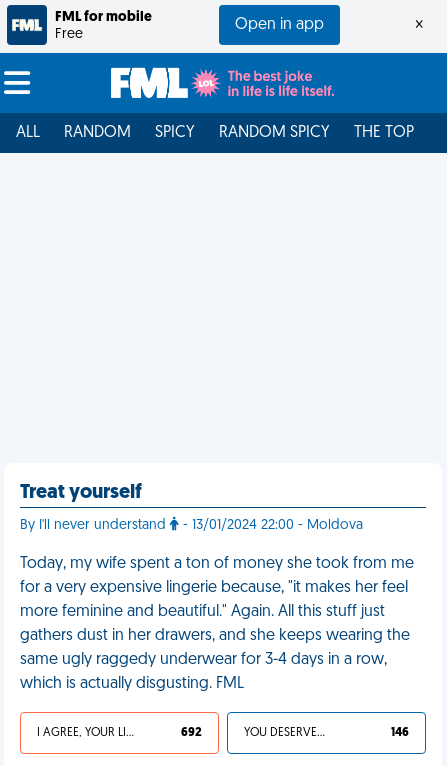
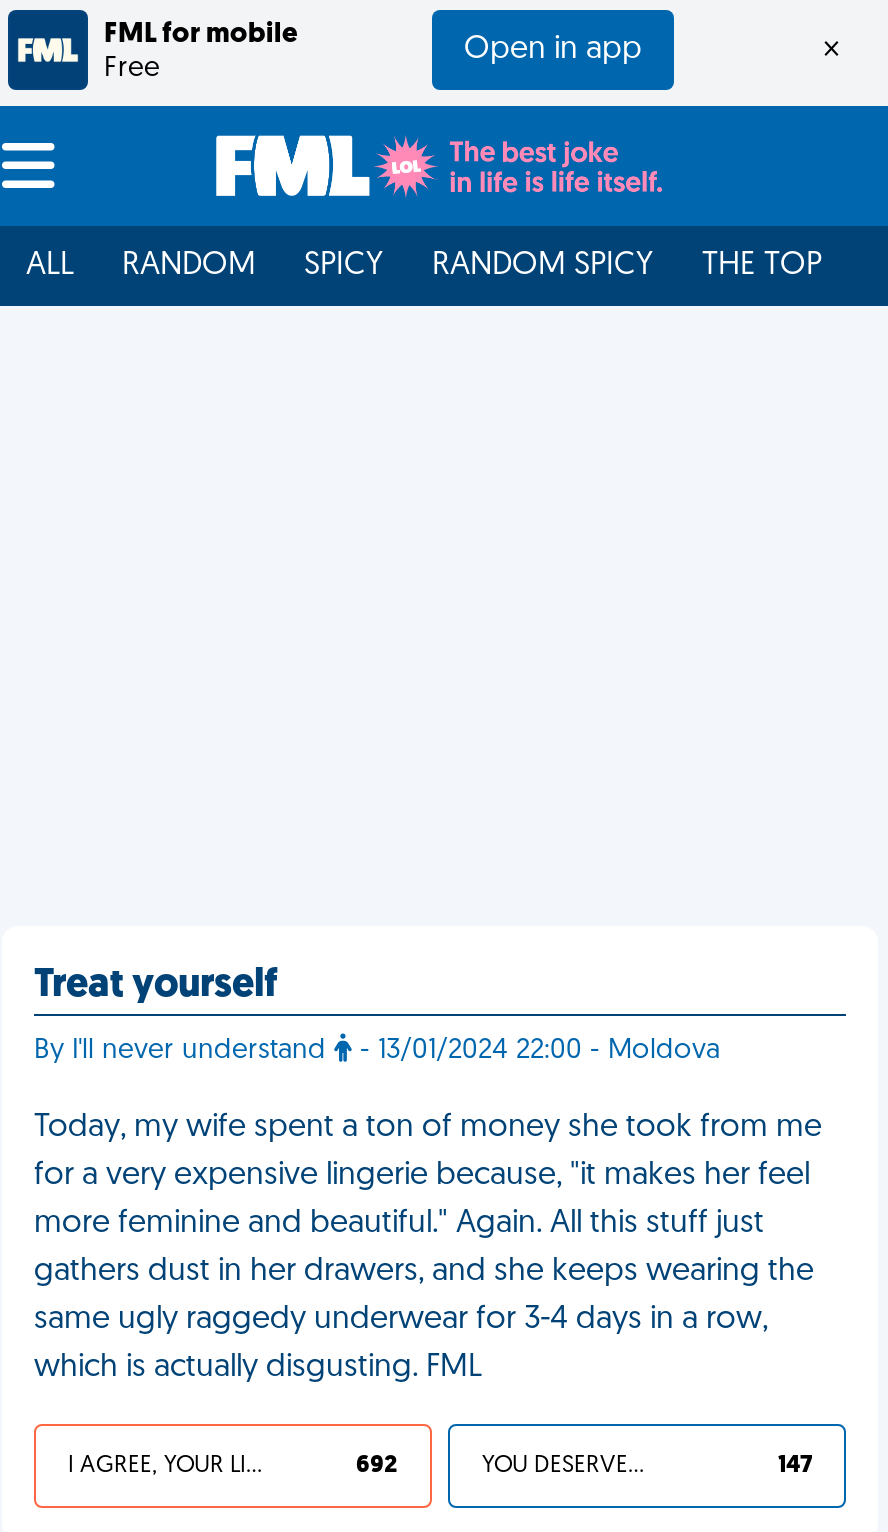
- 146
+ 147
